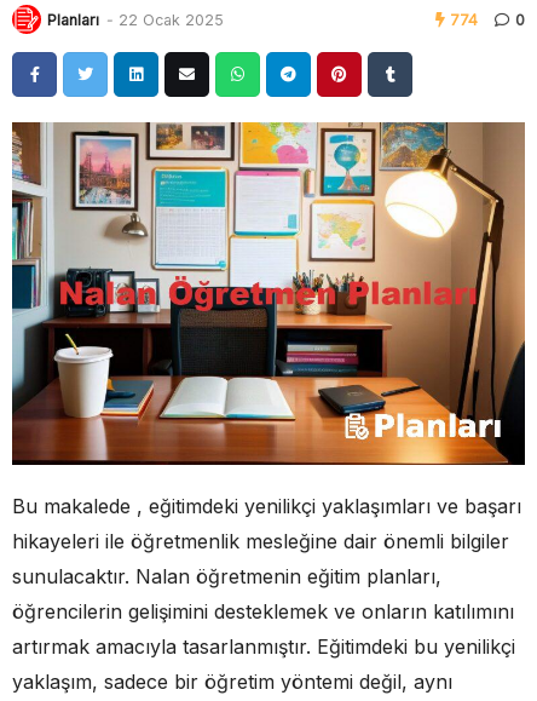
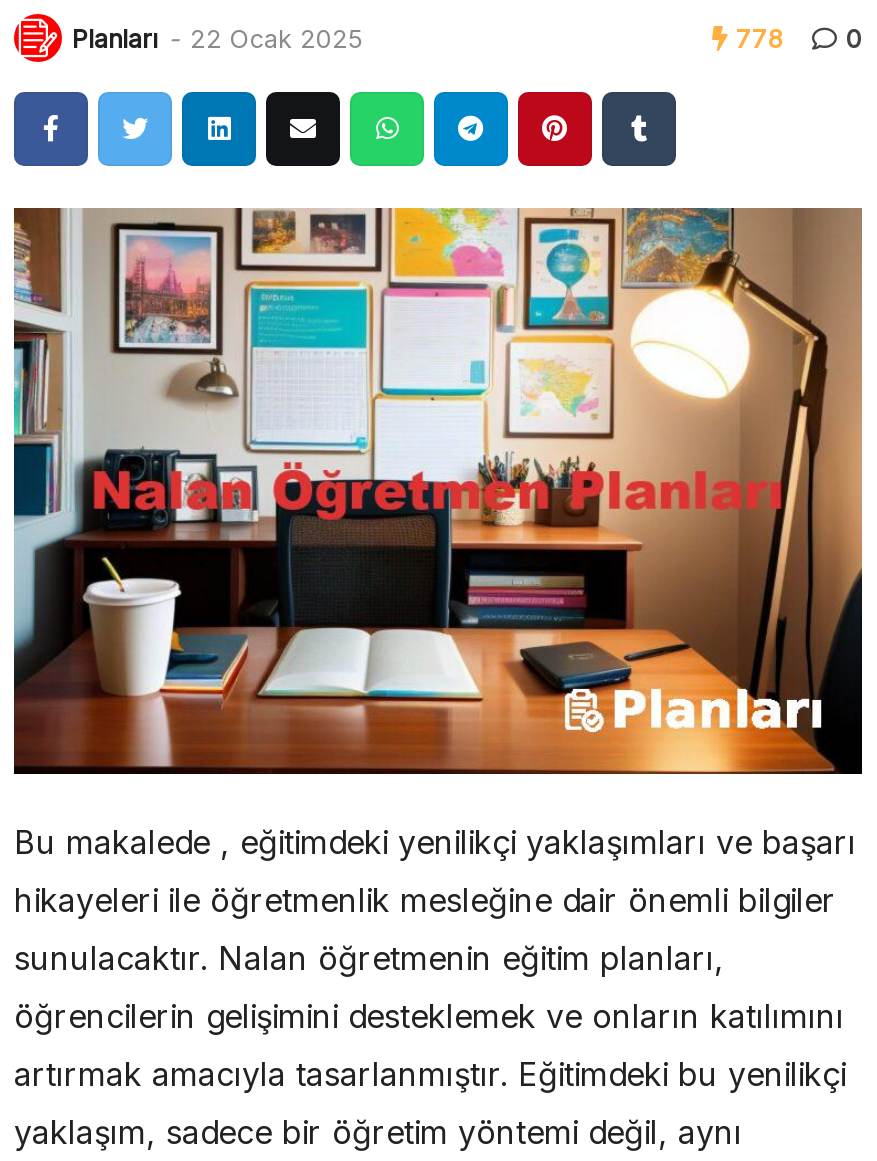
- 774 0
+ 778 0
